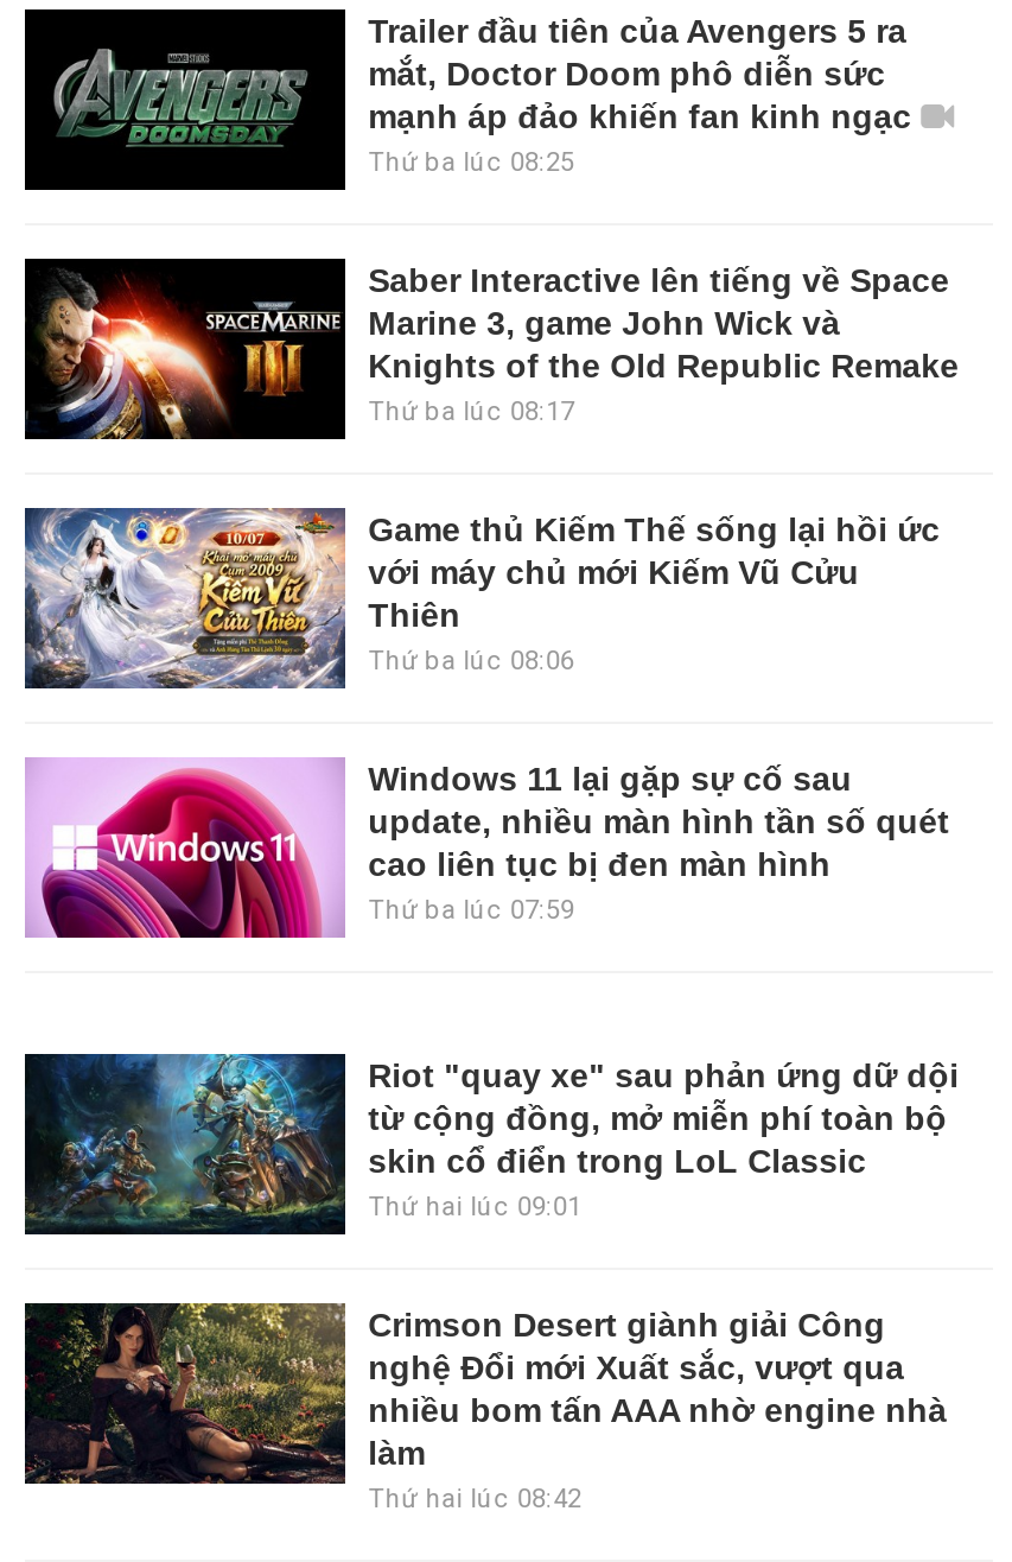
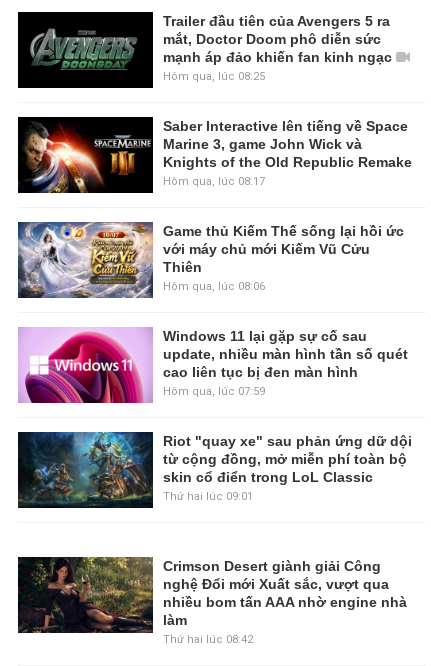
- Thứ ba lúc 08:25
+ Hôm qua, lúc 08:25

- Thứ ba lúc 08:17
+ Hôm qua, lúc 08:17

- Thứ ba lúc 08:06
+ Hôm qua, lúc 08:06

- Thứ ba lúc 07:59
+ Hôm qua, lúc 07:59

moved up: [image] | Riot "quay xe" sau phản ứng dữ dội | từ cộng đồng, mở miễn phí toàn bộ | skin cổ điển trong LoL Classic | Thứ hai lúc 09:01
